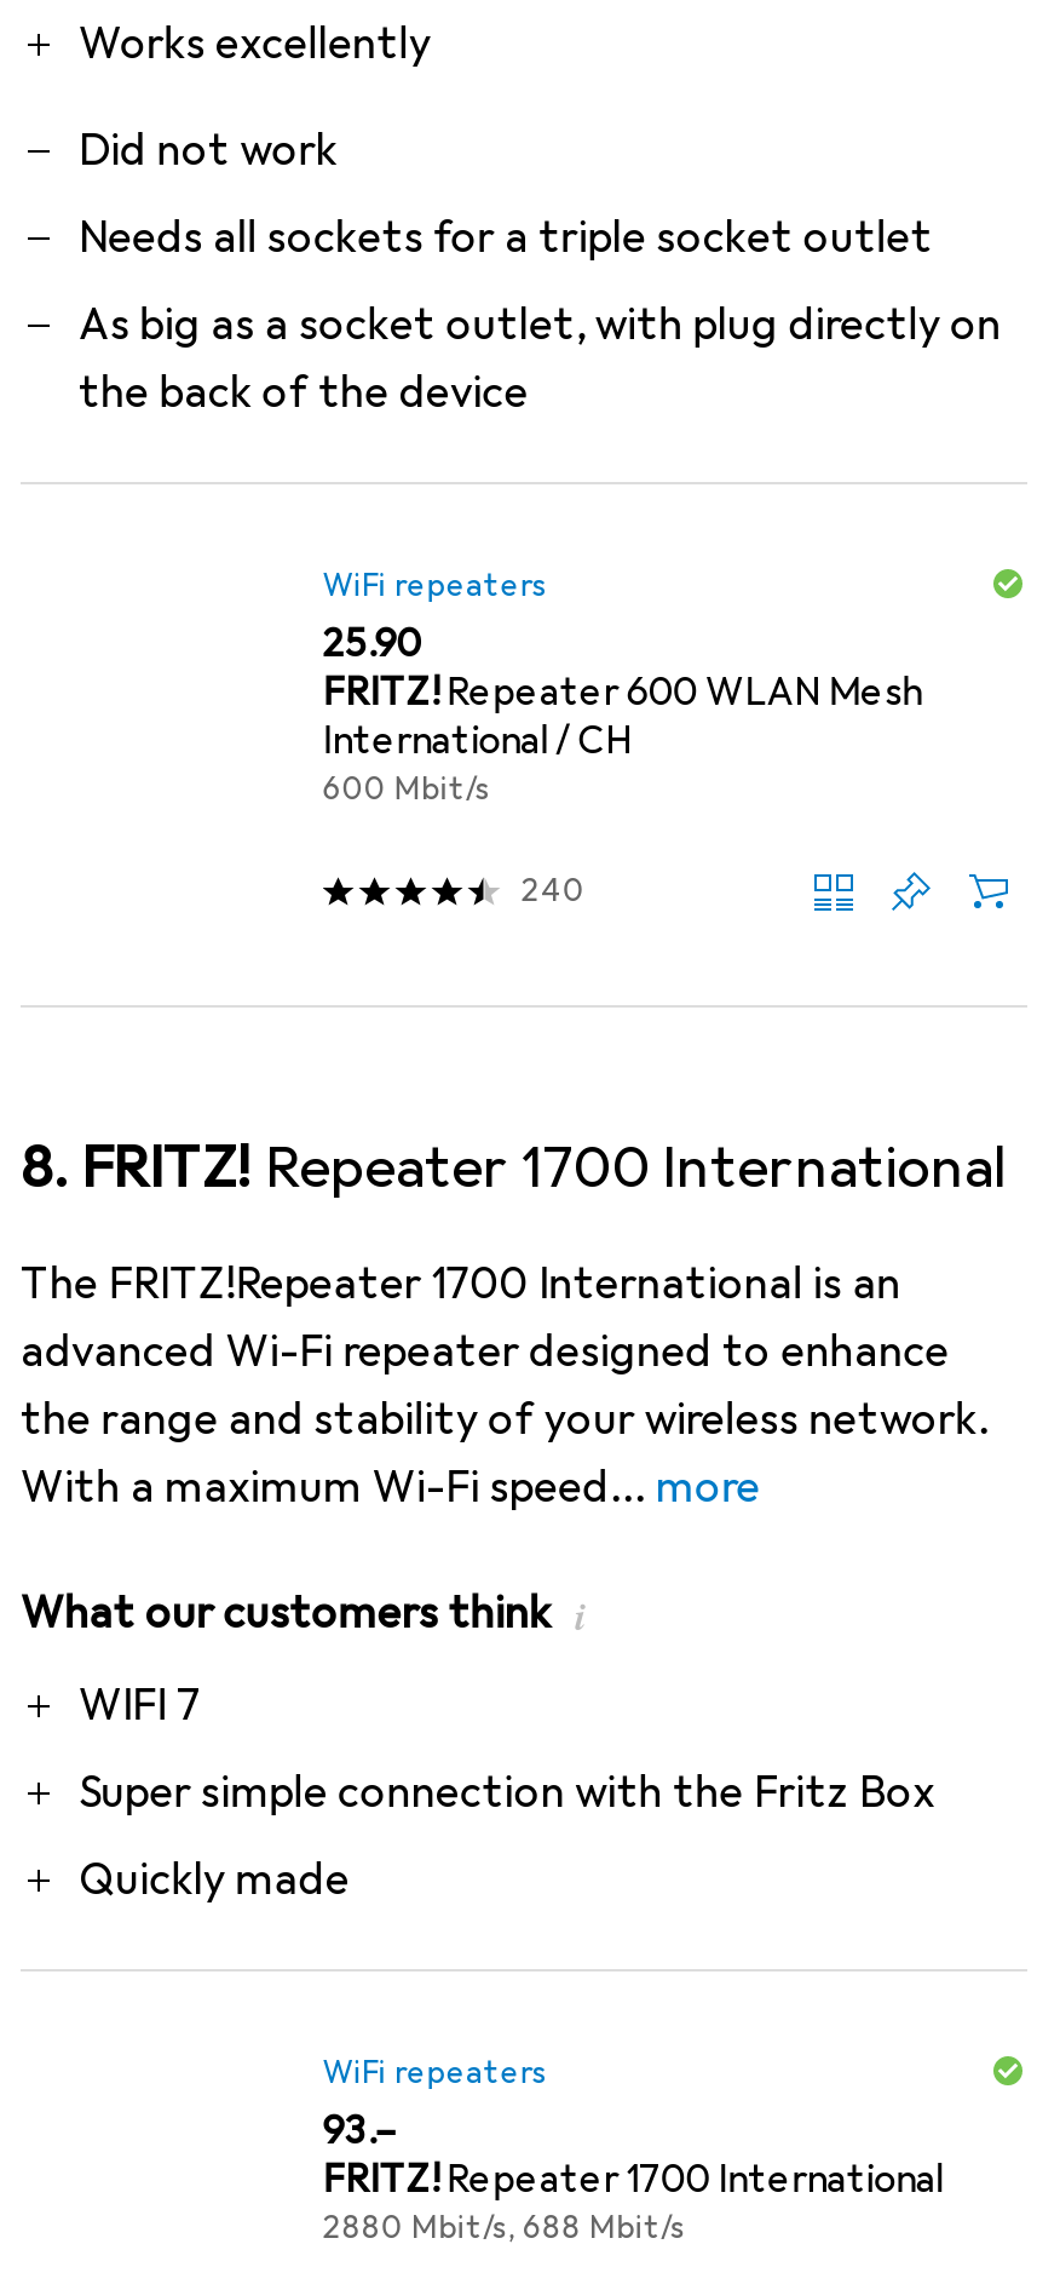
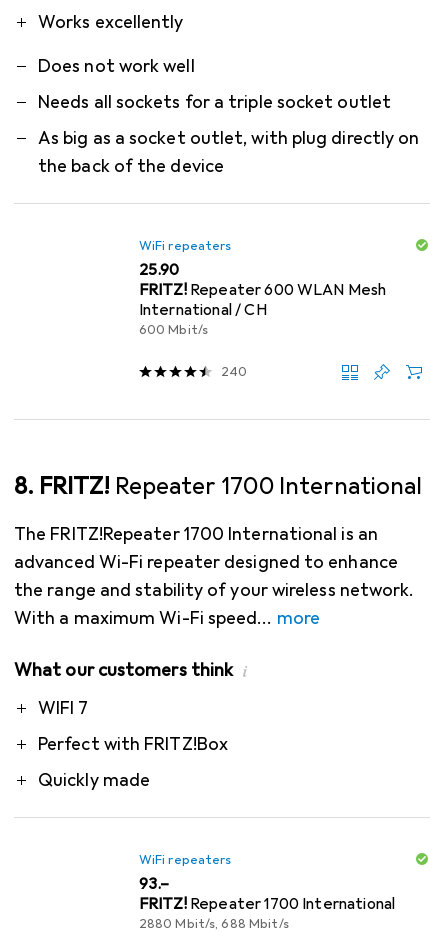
- Did not work
+ Does not work well

- Super simple connection with the Fritz Box
+ Perfect with FRITZ!Box
